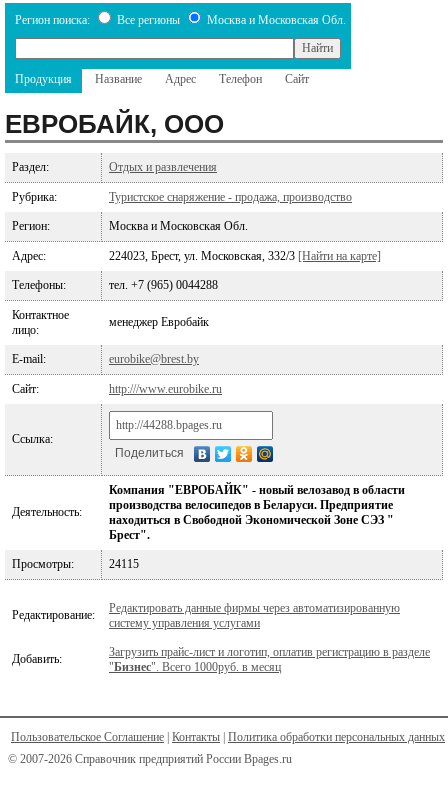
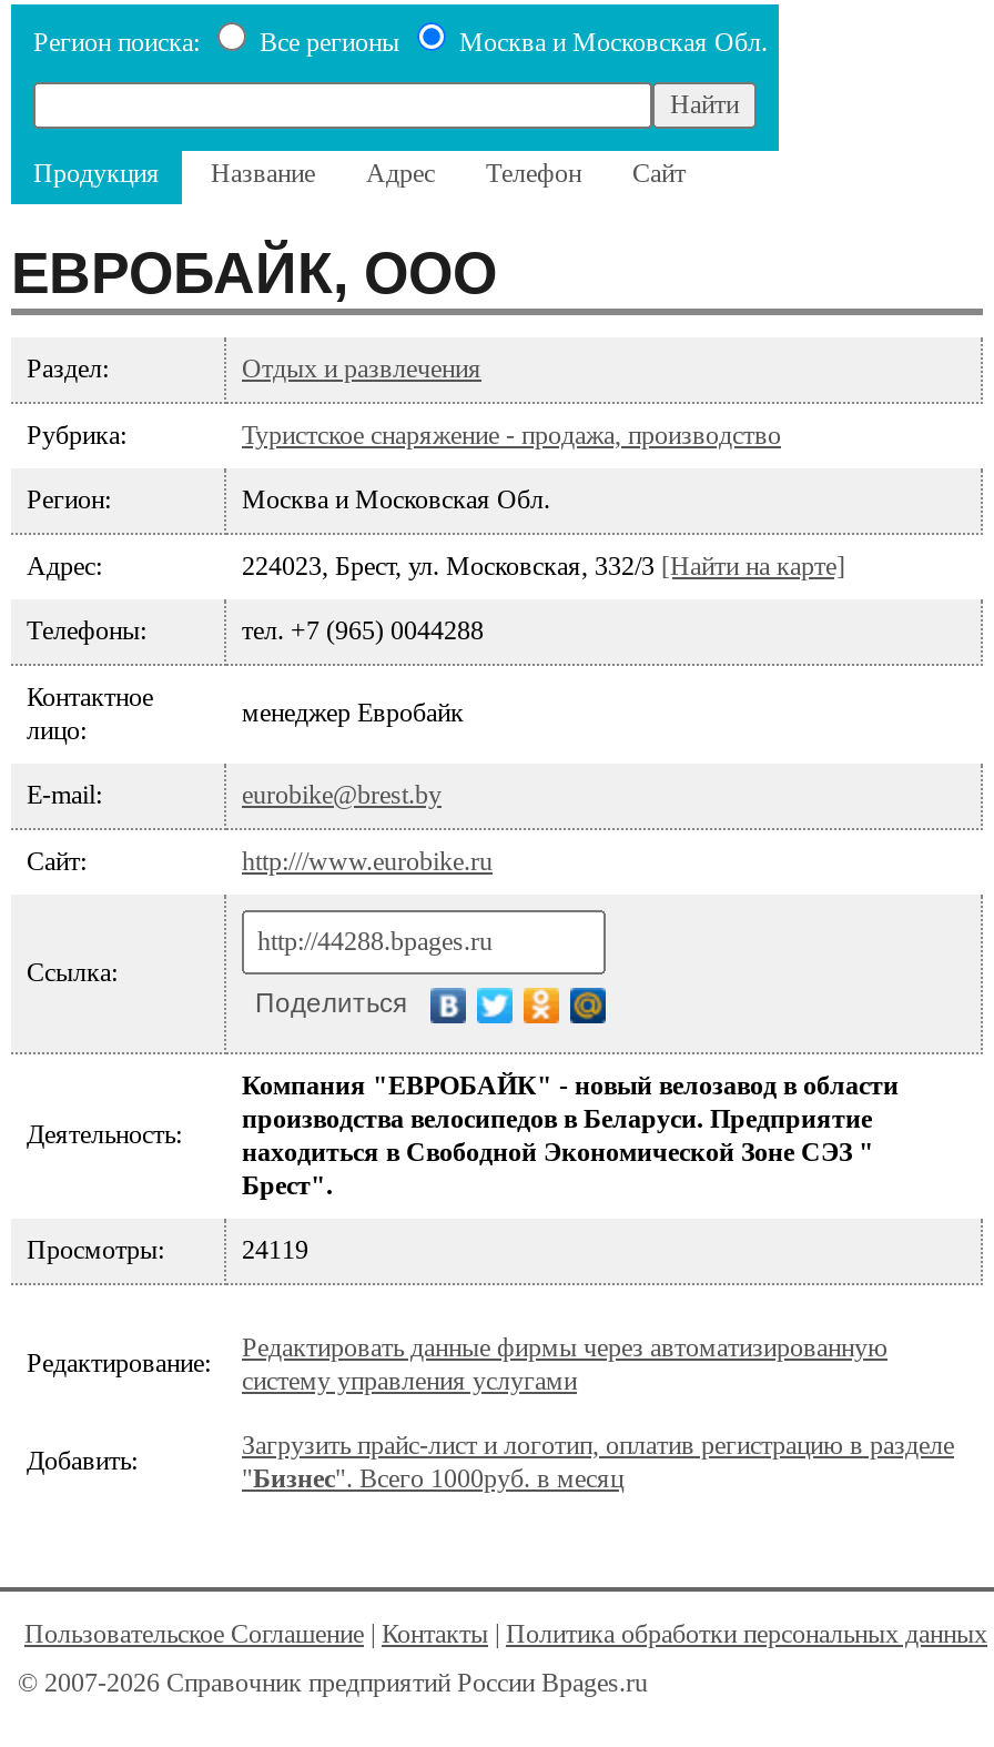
- 24115
+ 24119
